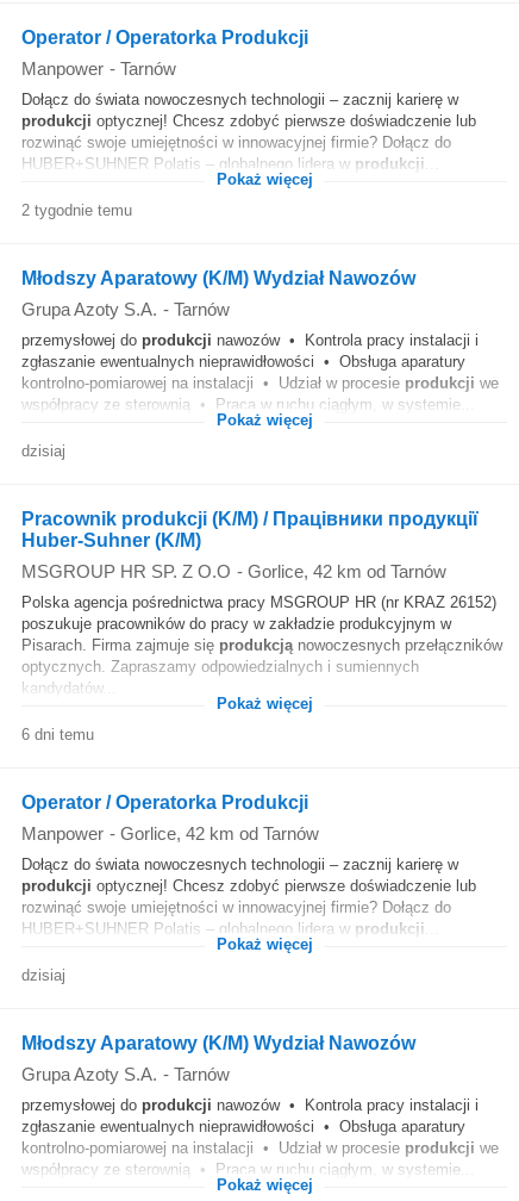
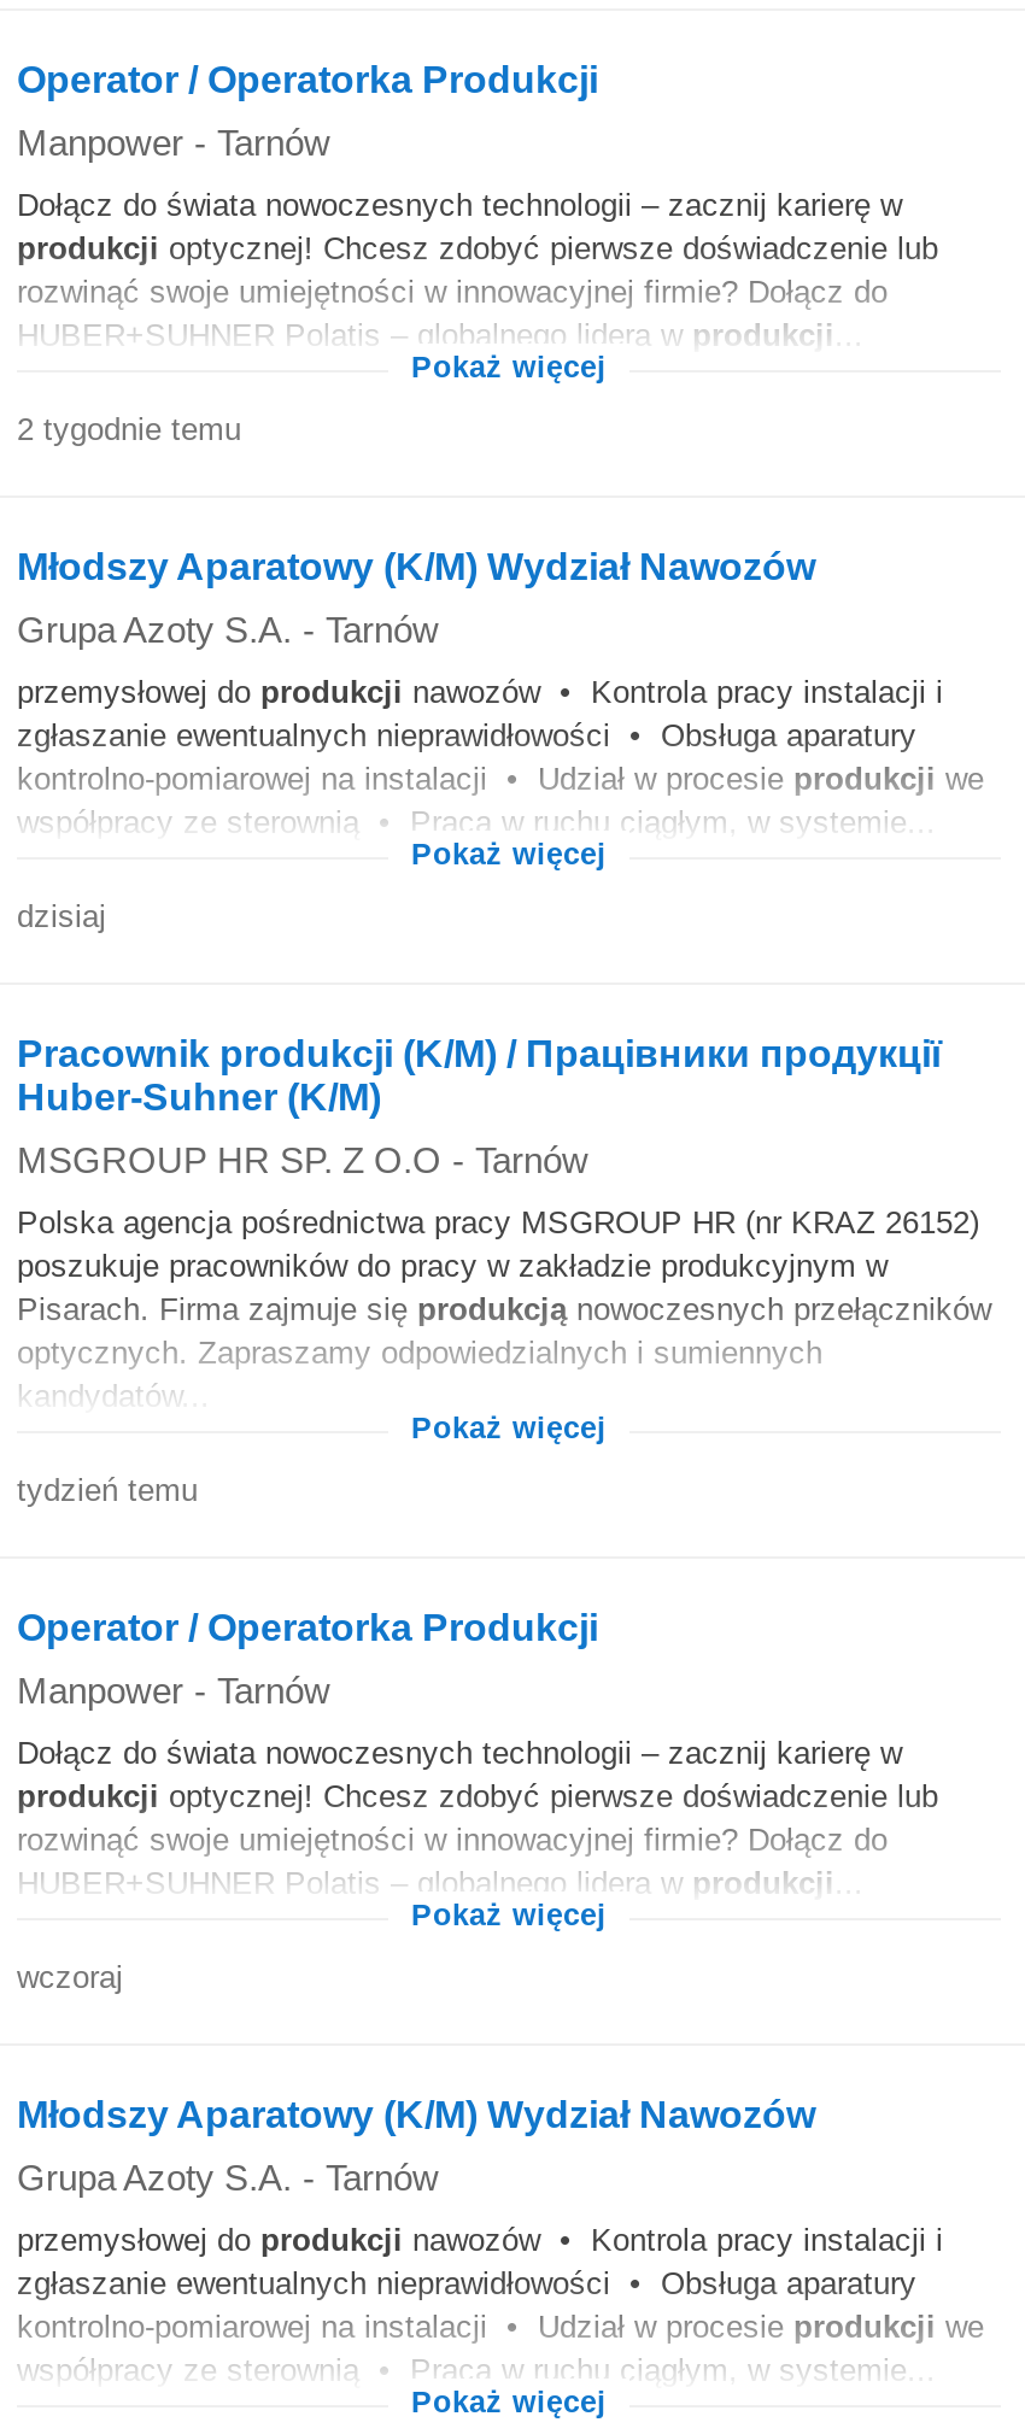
- MSGROUP HR SP. Z O.O - Gorlice, 42 km od Tarnów
+ MSGROUP HR SP. Z O.O - Tarnów

- 6 dni temu
+ tydzień temu

- Manpower - Gorlice, 42 km od Tarnów
+ Manpower - Tarnów

- dzisiaj
+ wczoraj
